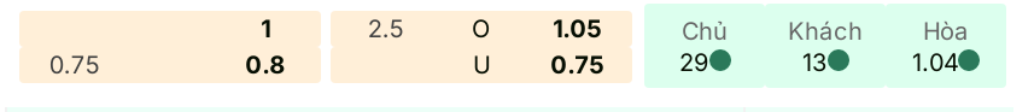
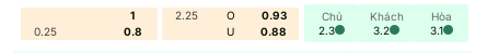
- 2.5
+ 2.25

- 1.05
+ 0.93

- 0.75
+ 0.25

- 0.75
+ 0.88

- 29
+ 2.3

- 13
+ 3.2

- 1.04
+ 3.1
